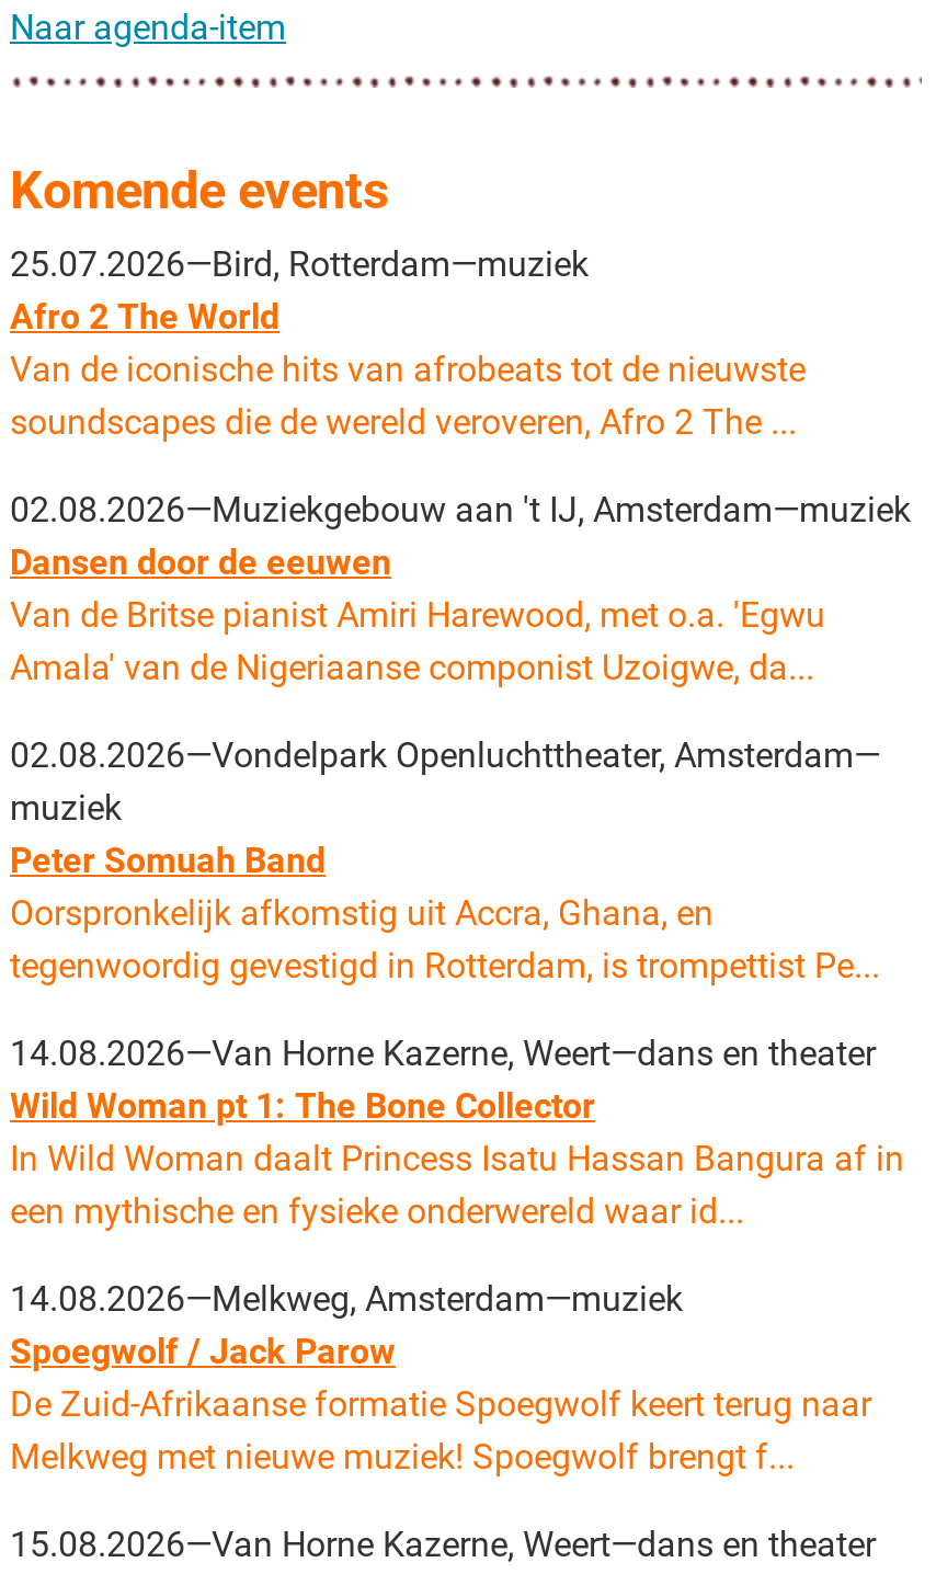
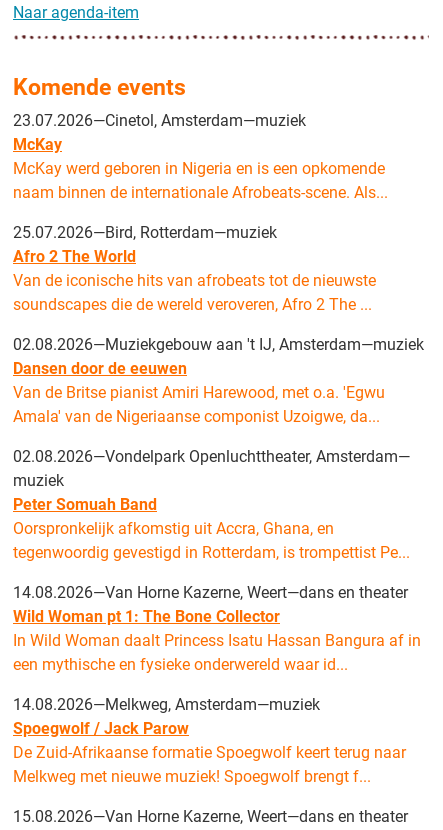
+ 23.07.2026—Cinetol, Amsterdam—muziek
+ McKay
+ McKay werd geboren in Nigeria en is een opkomende
+ naam binnen de internationale Afrobeats-scene. Als...
